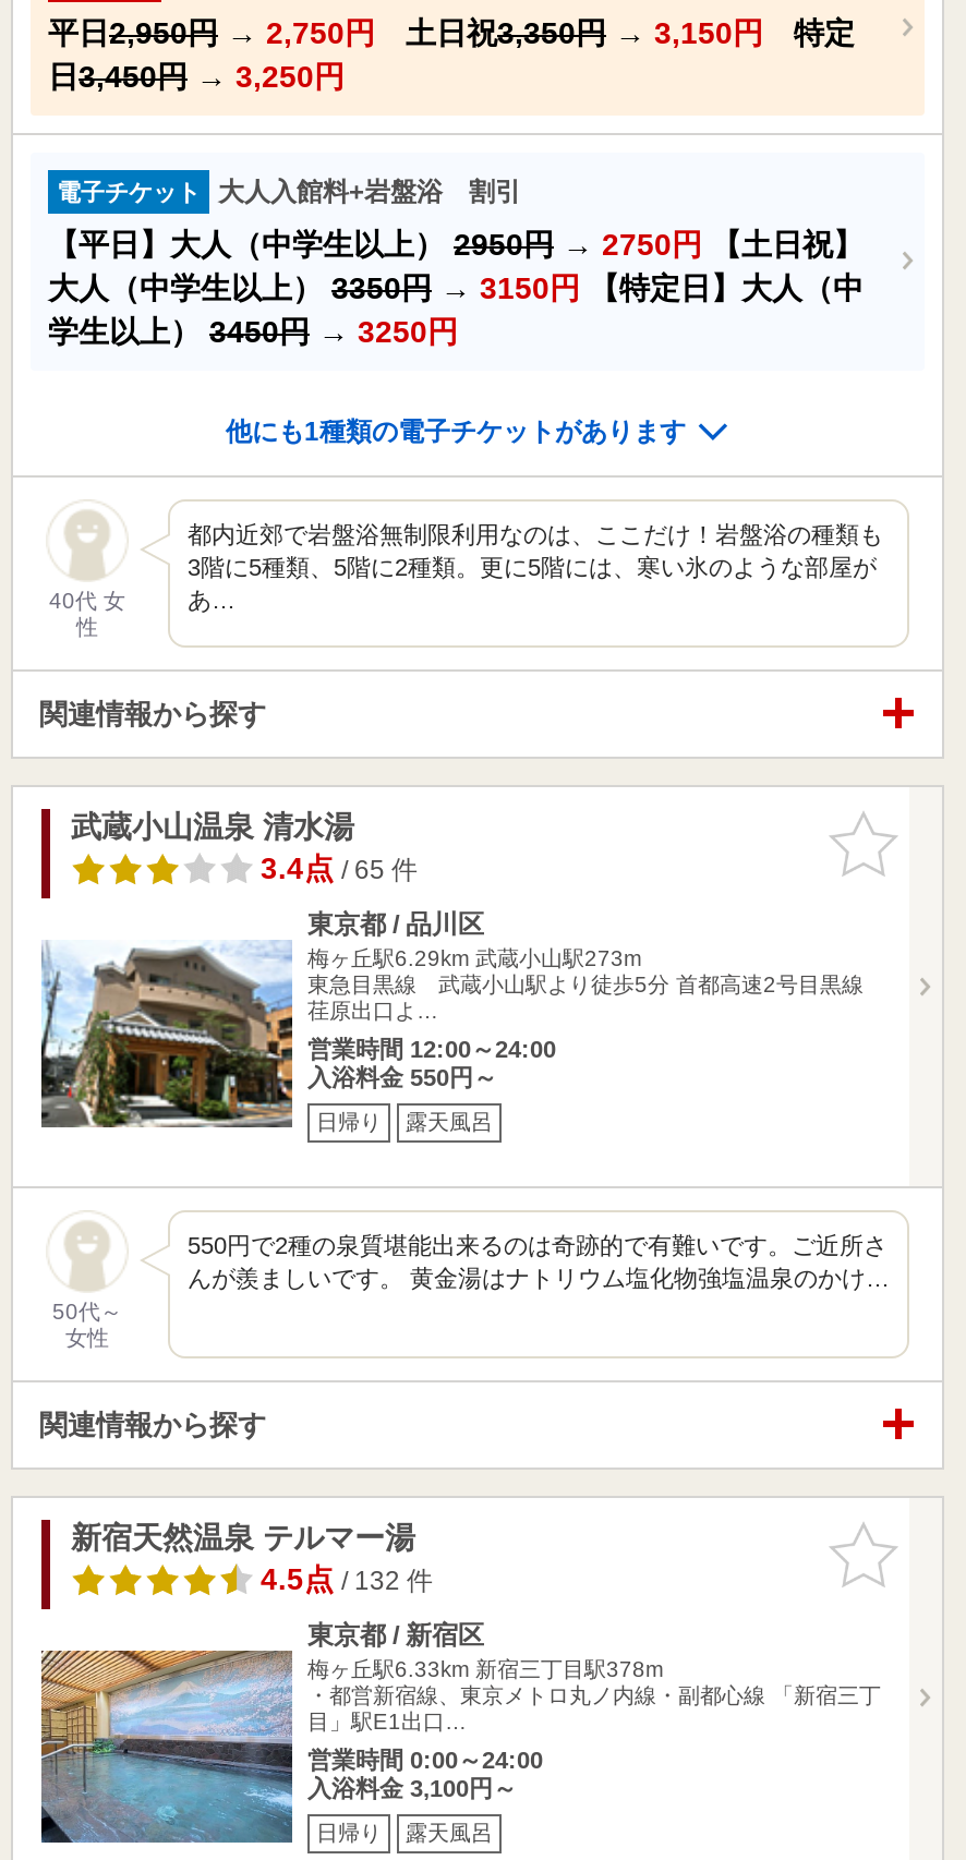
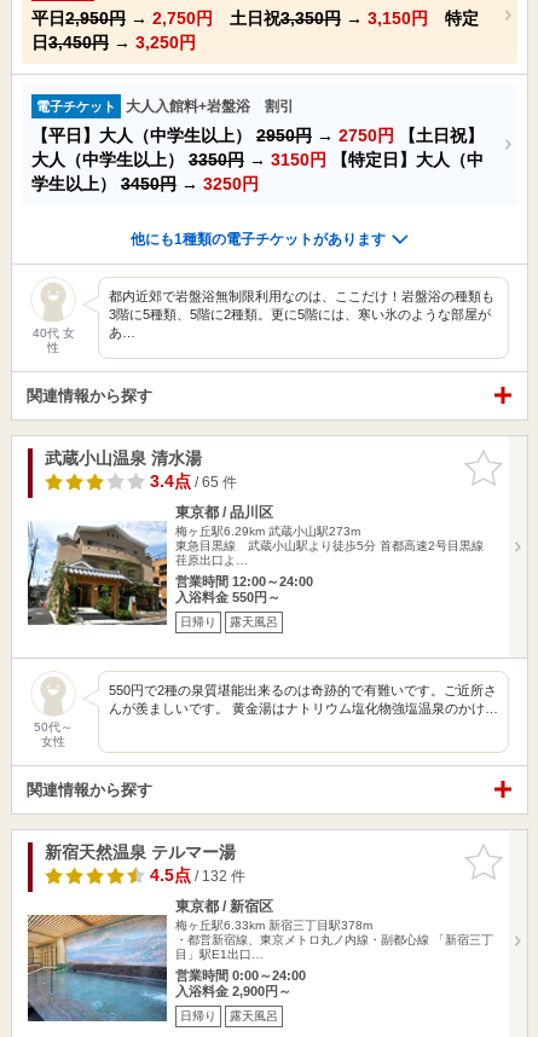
- 入浴料金 3,100円～
+ 入浴料金 2,900円～
